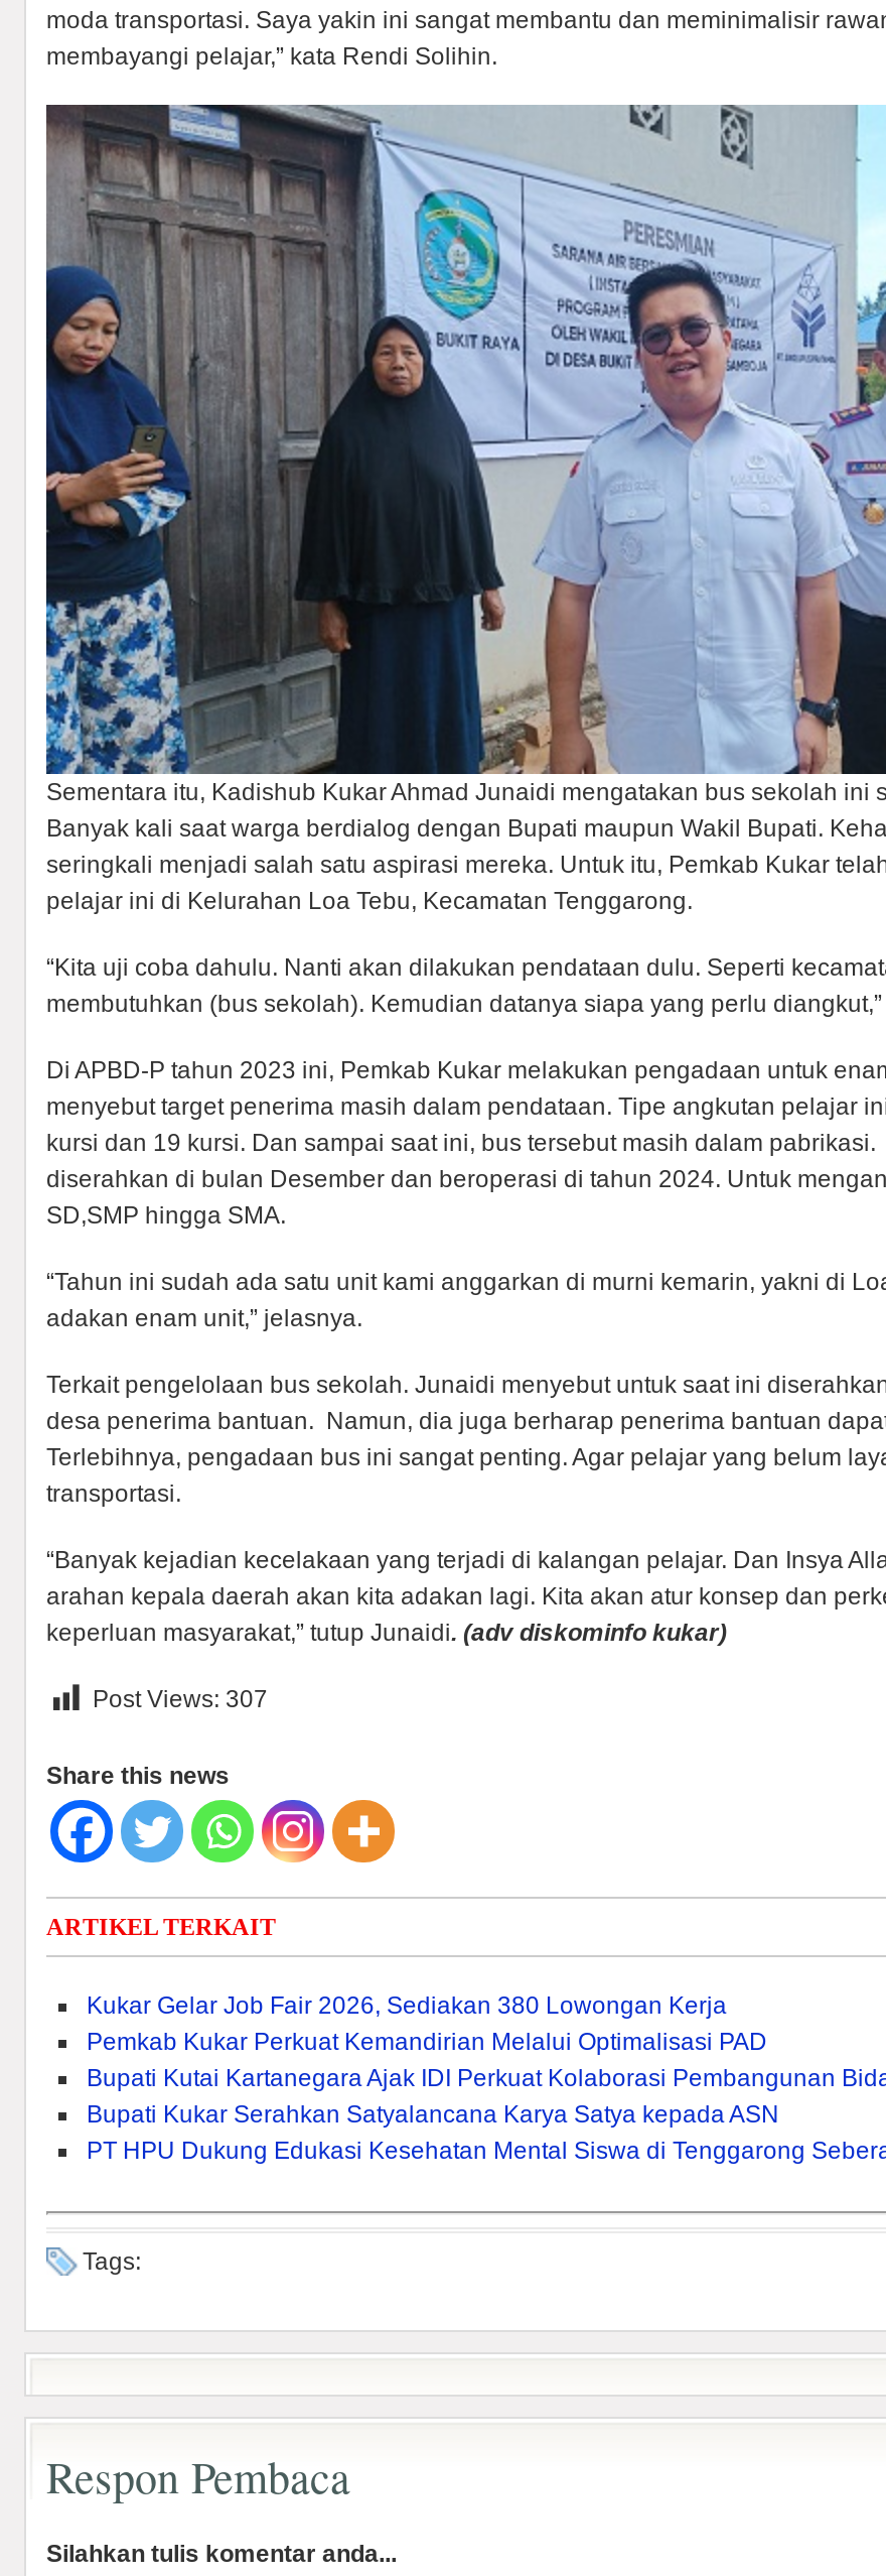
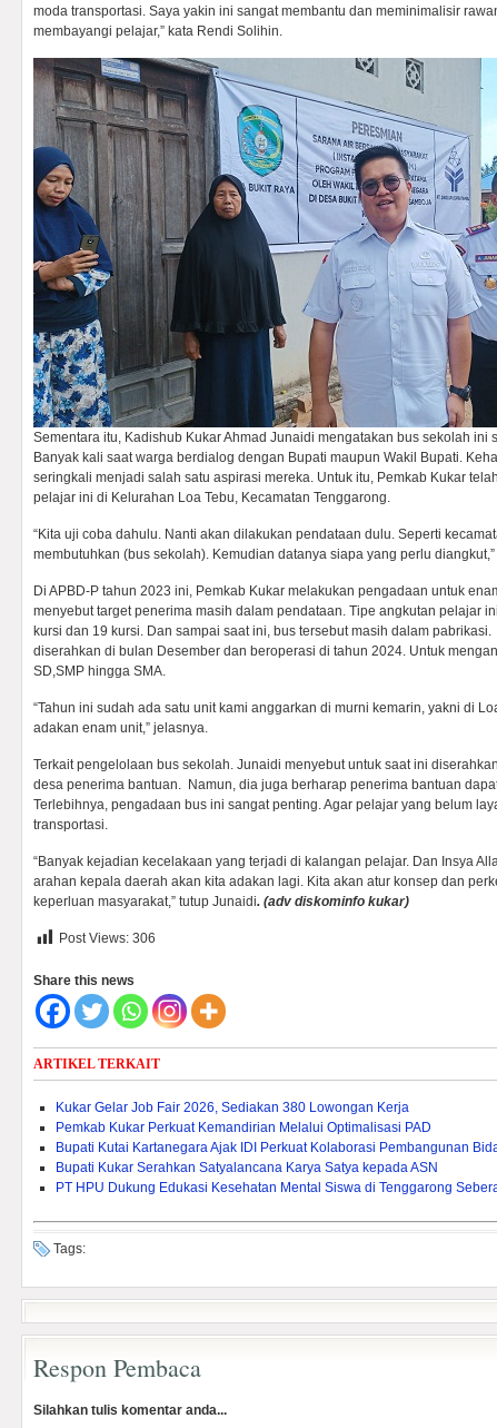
- Post Views: 307
+ Post Views: 306
